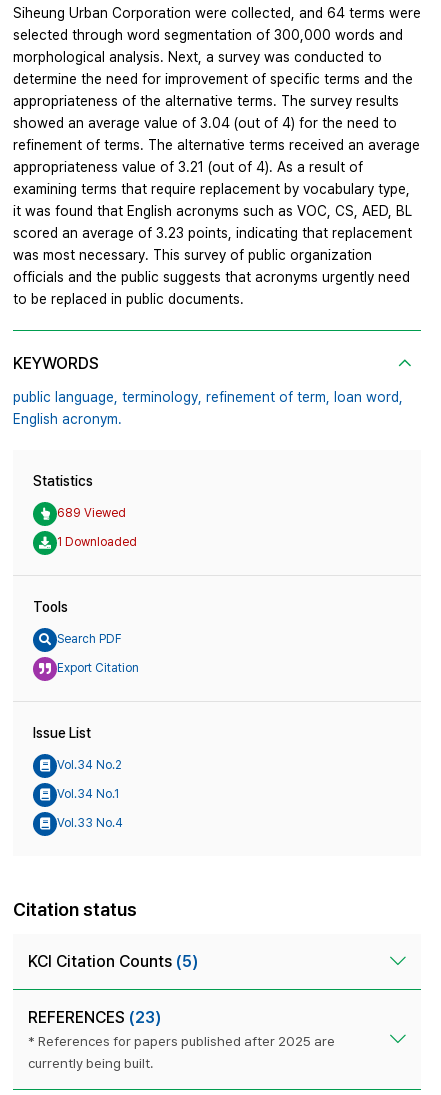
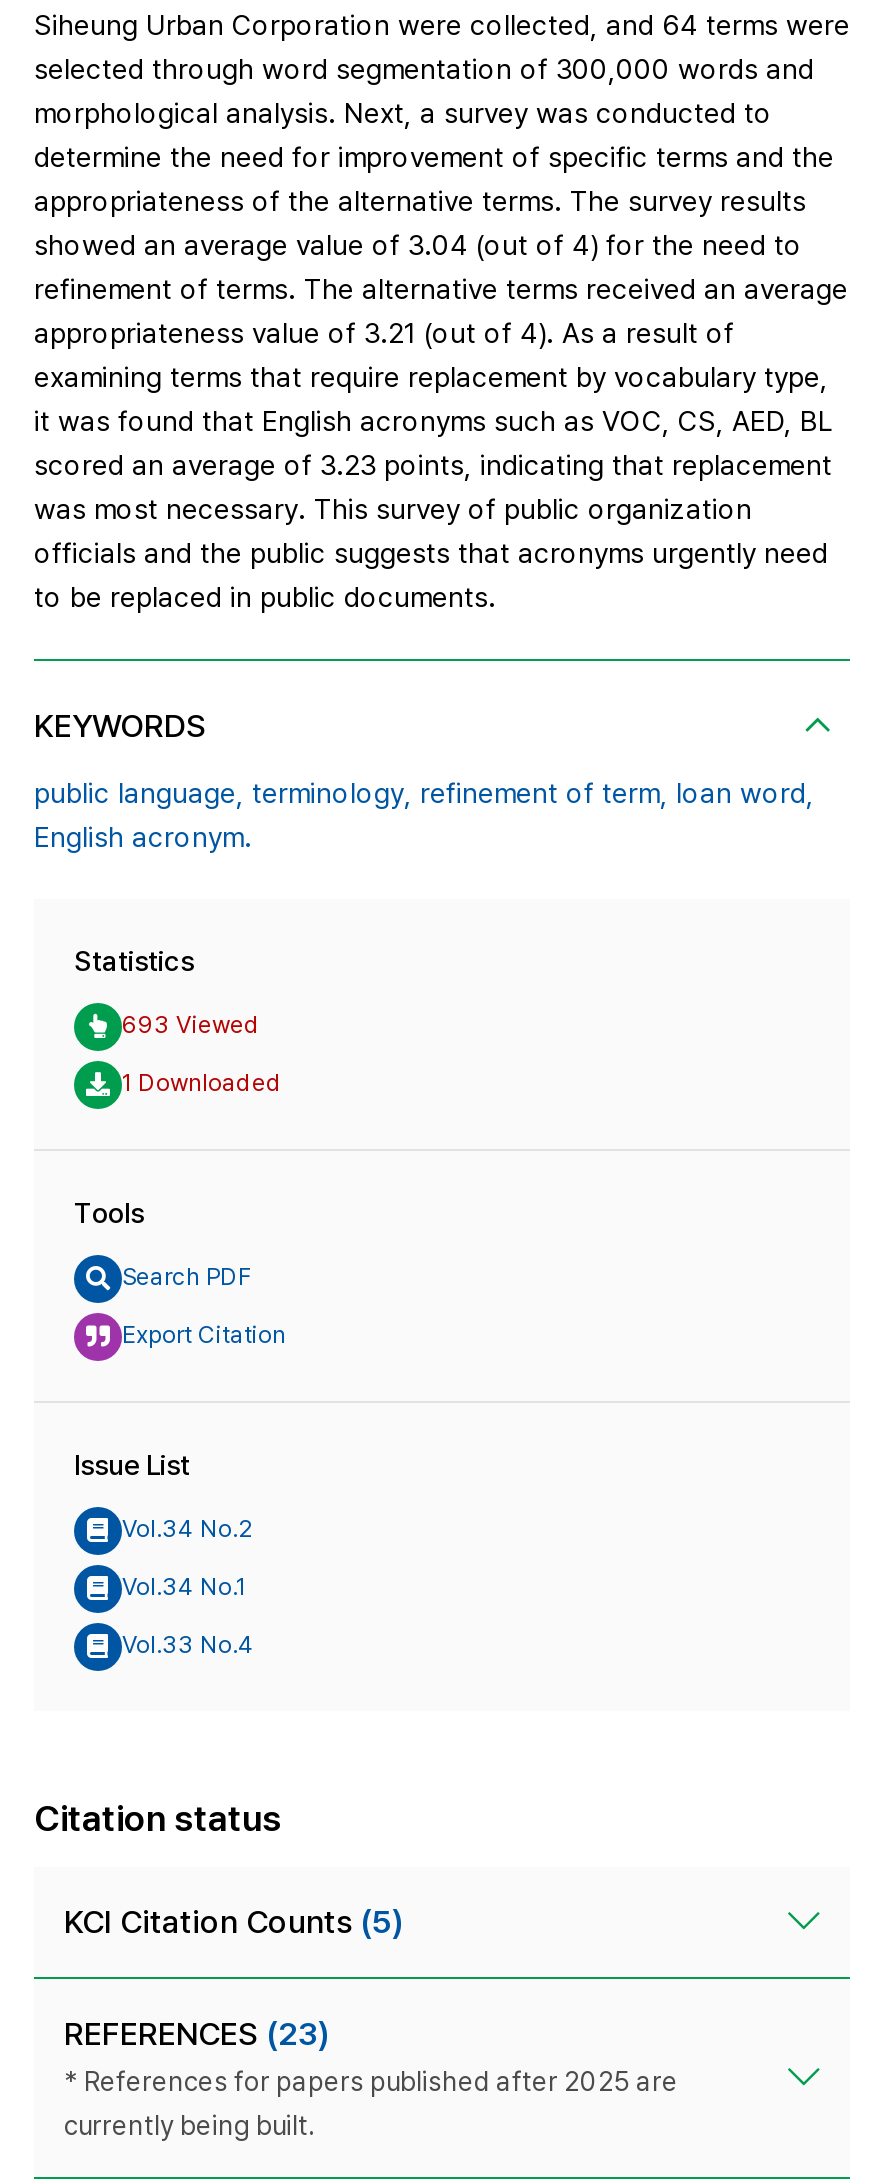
- 689 Viewed
+ 693 Viewed
